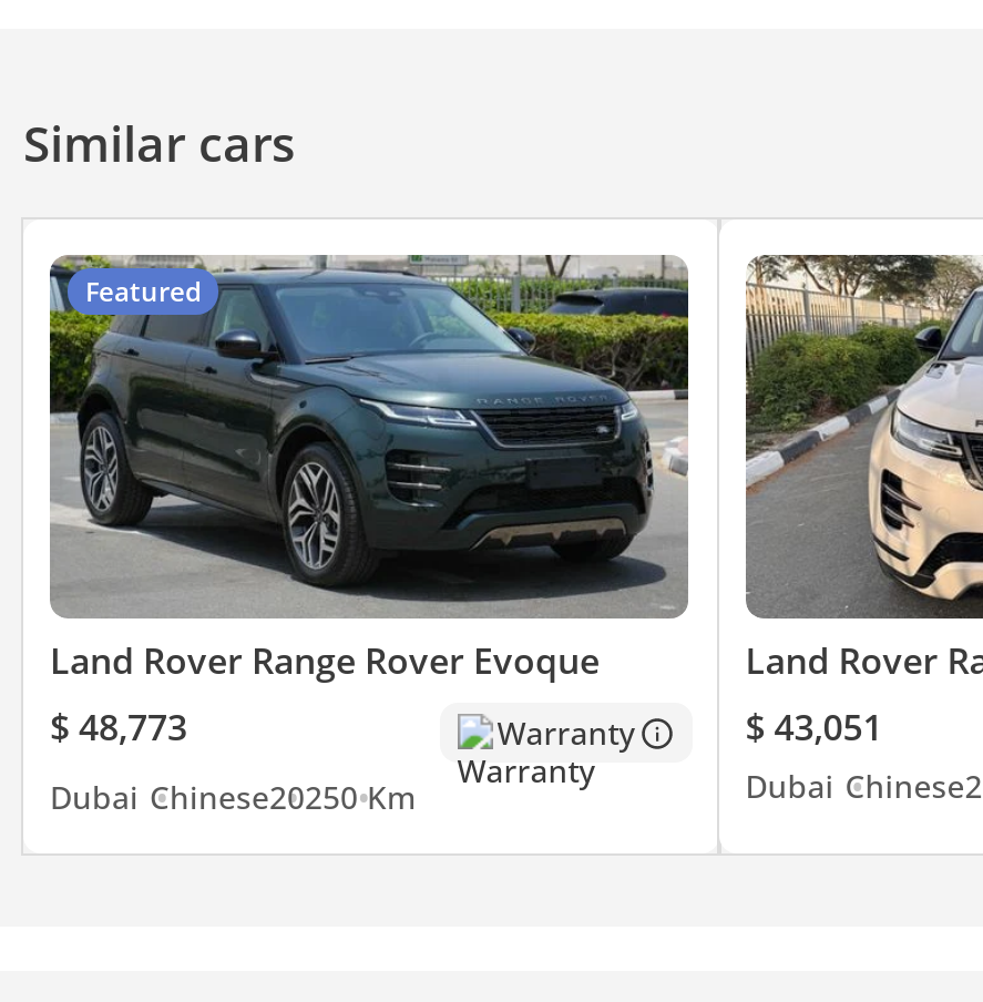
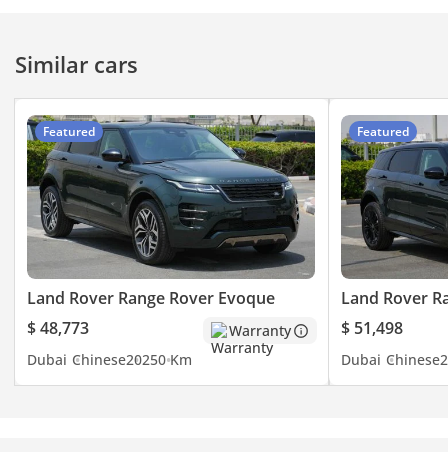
- [image]
- $ 43,051
+ [image]
+ $ 51,498

+ Featured
